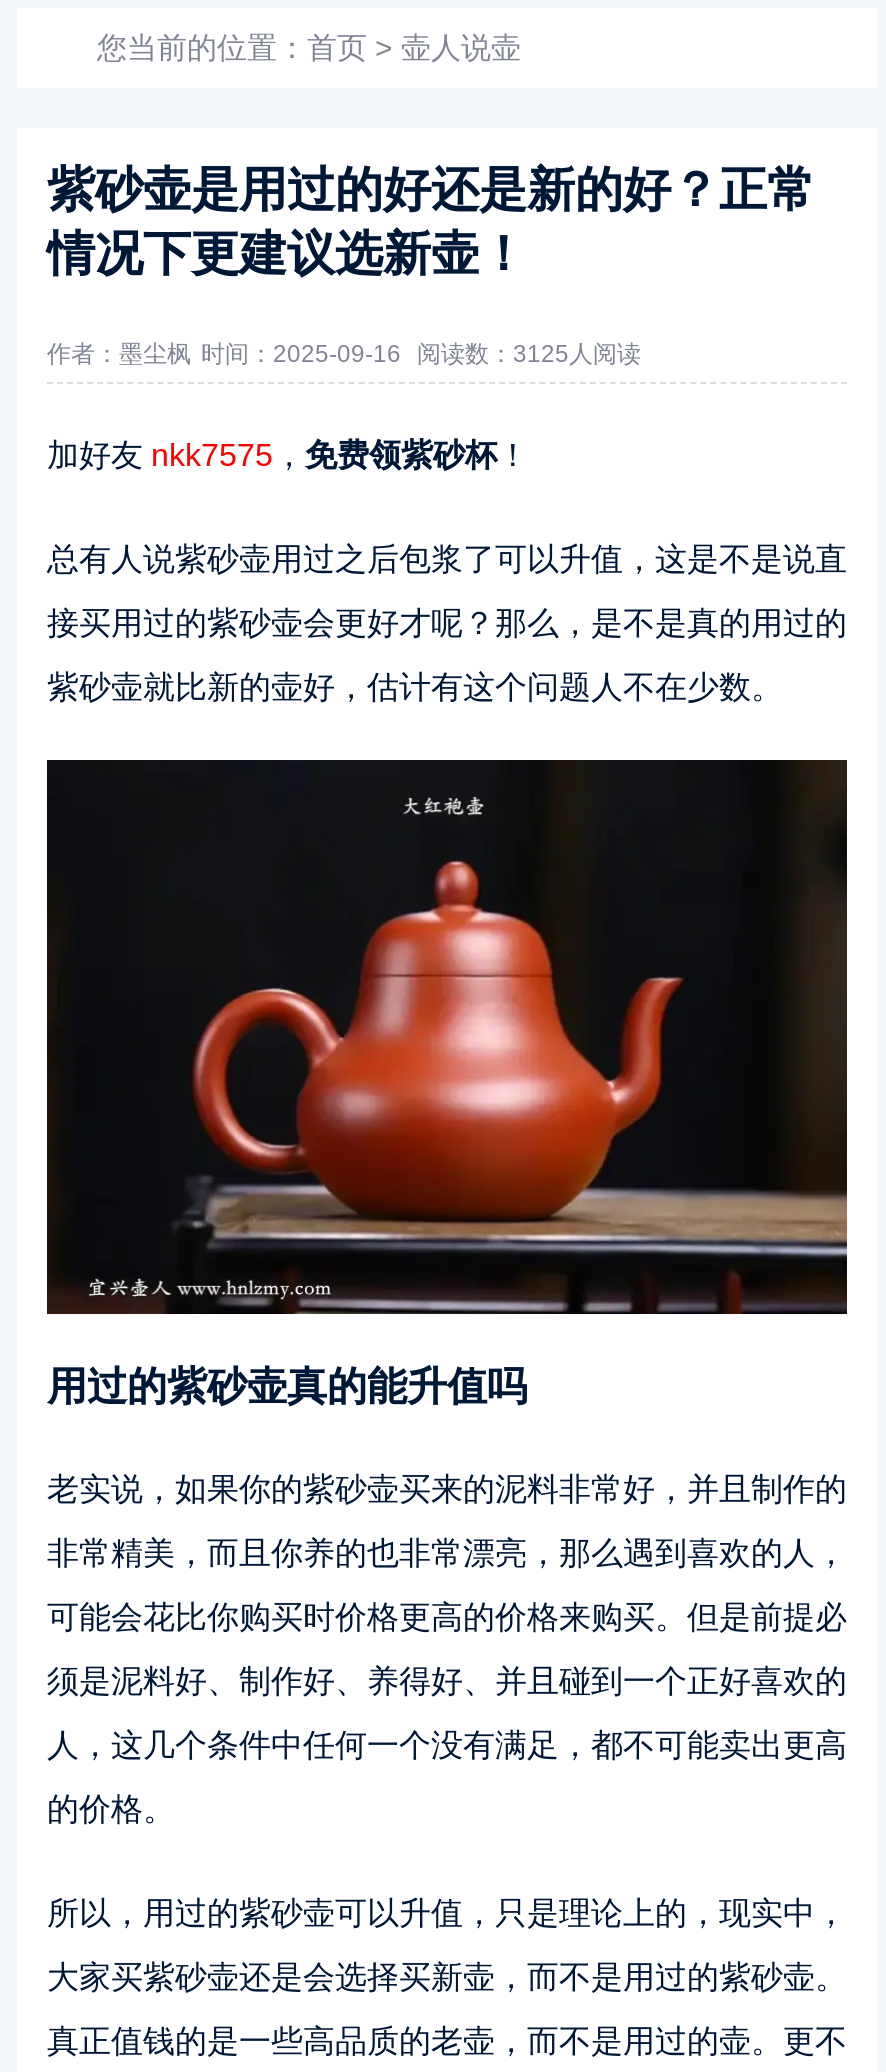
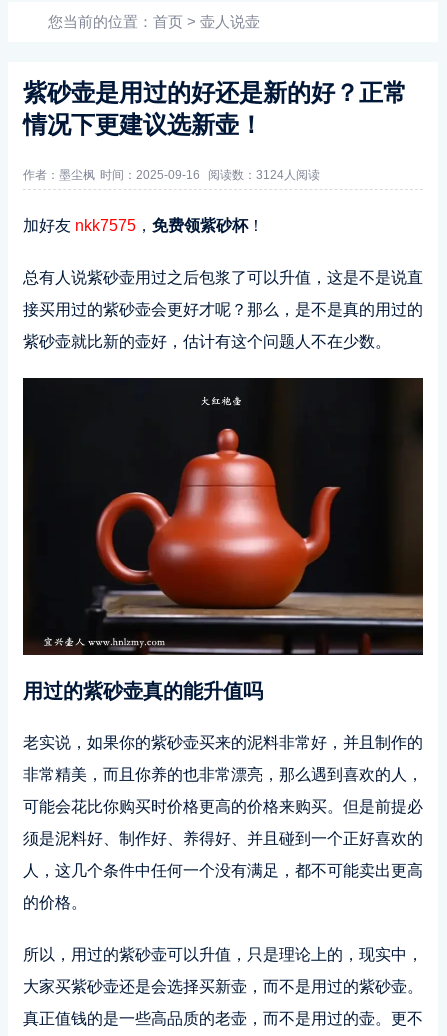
- 作者：墨尘枫 时间：2025-09-16 阅读数：3125人阅读
+ 作者：墨尘枫 时间：2025-09-16 阅读数：3124人阅读
